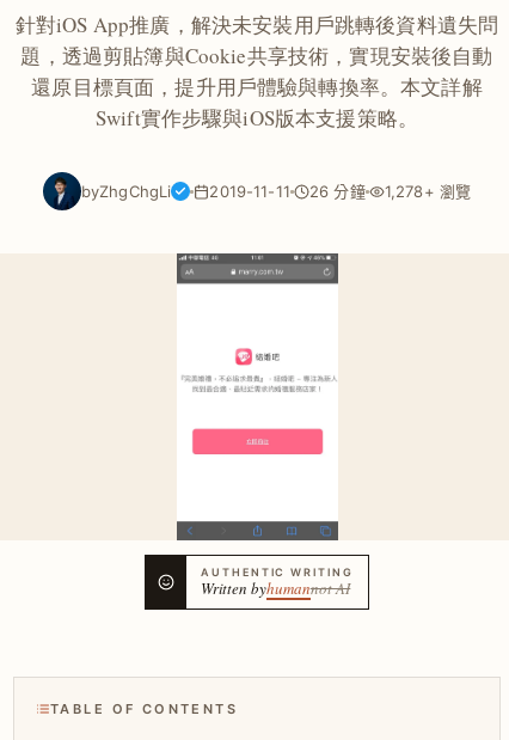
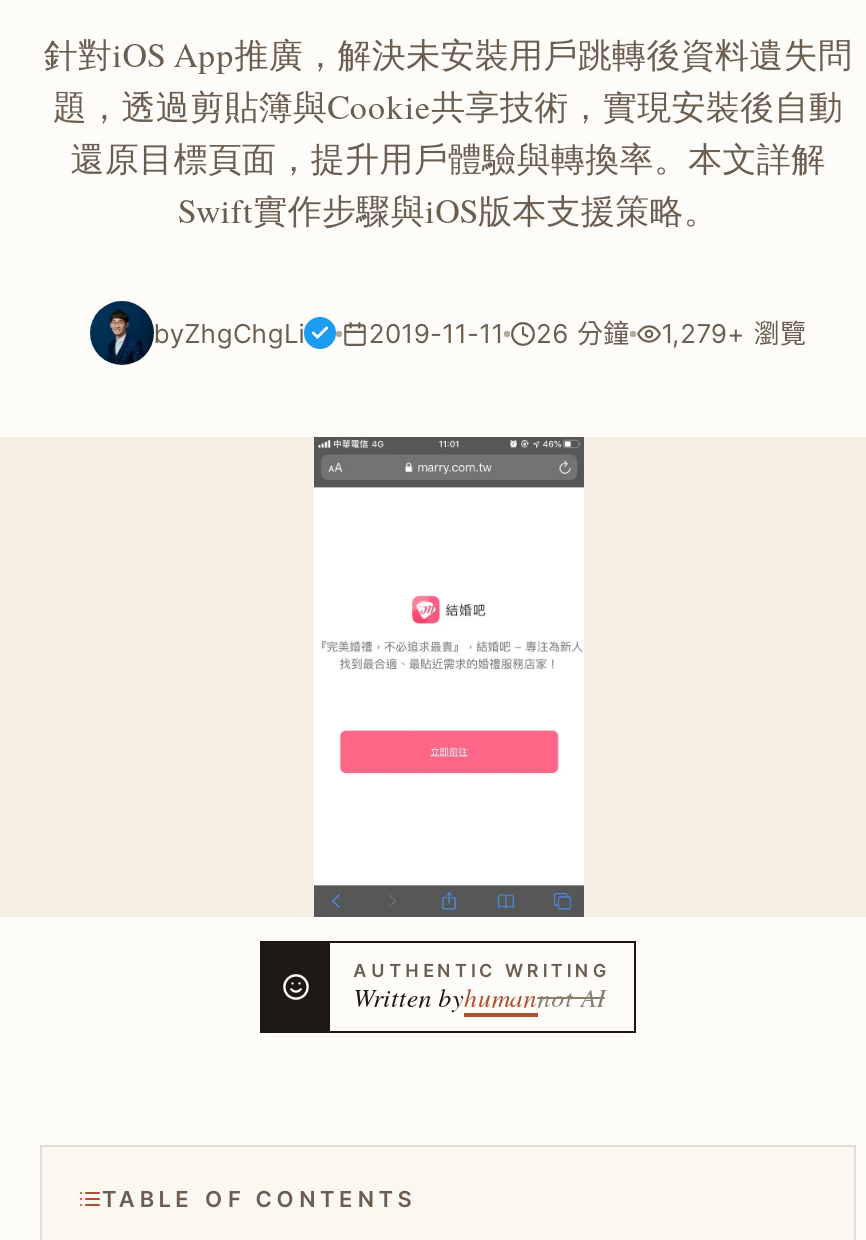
- byZhgChgLi 2019-11-11 26 分鐘 1,278+ 瀏覽
+ byZhgChgLi 2019-11-11 26 分鐘 1,279+ 瀏覽
